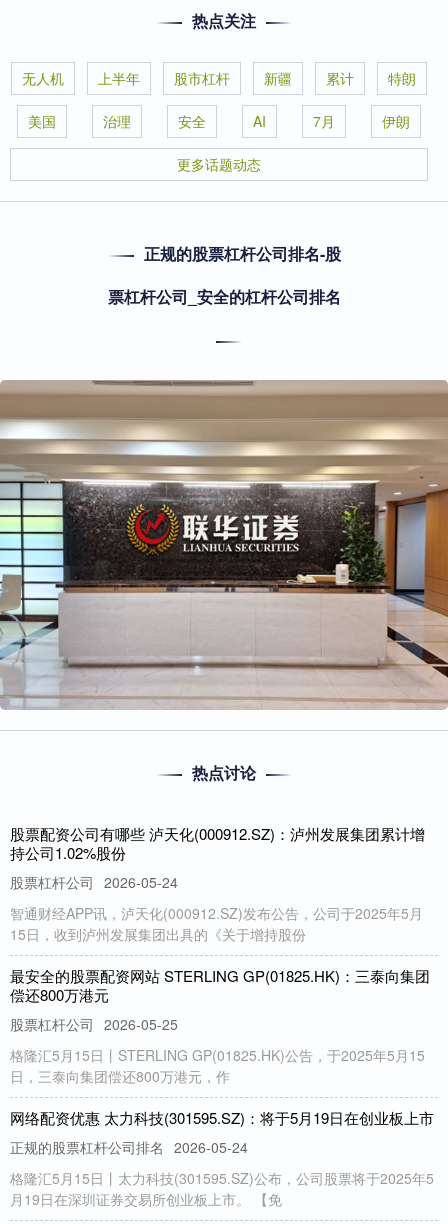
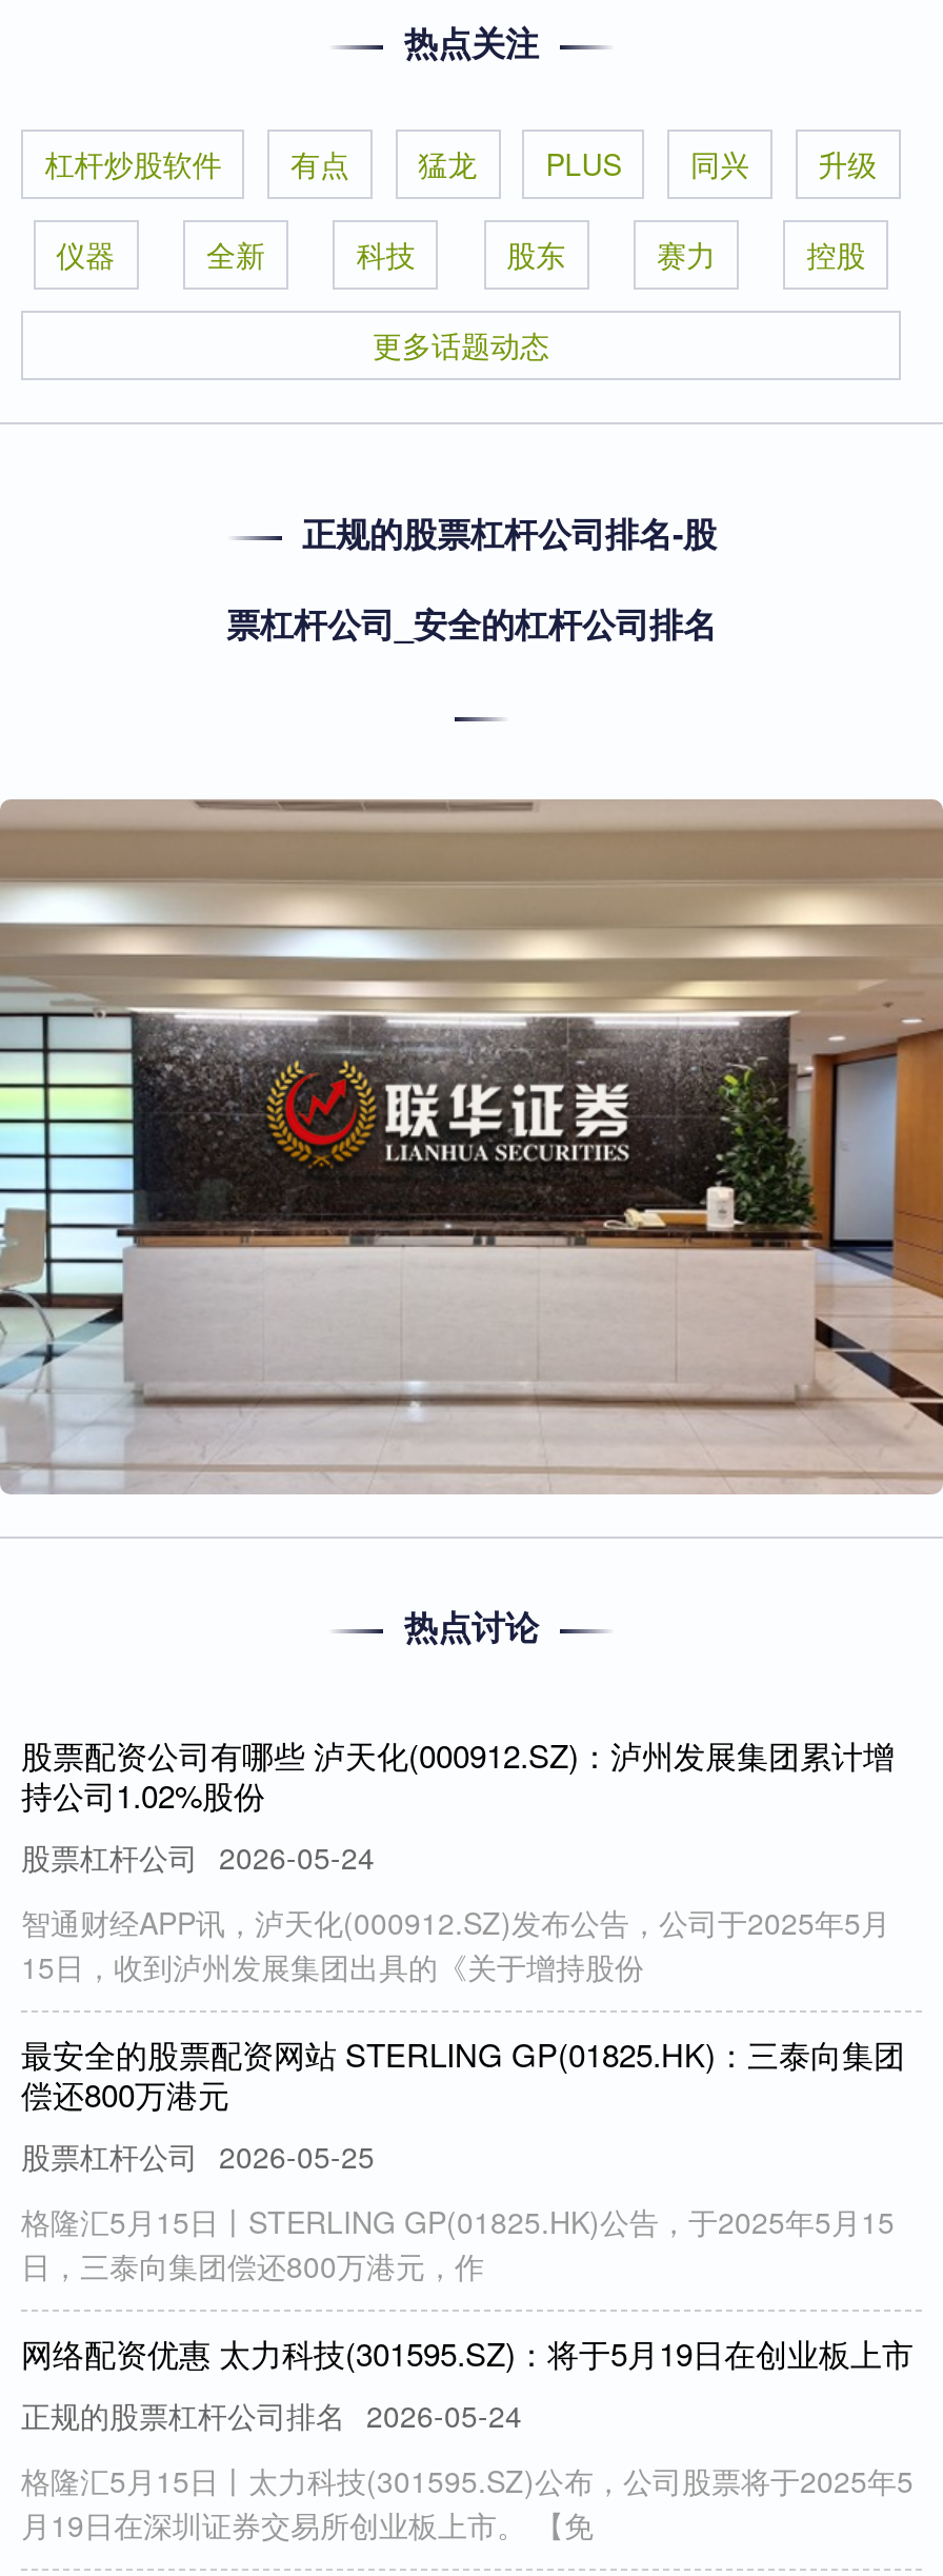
- 无人机
- 上半年
- 股市杠杆
- 新疆
- 累计
- 特朗
+ 杠杆炒股软件
+ 有点
+ 猛龙
+ PLUS
+ 同兴
+ 升级

- 美国
- 治理
- 安全
- AI
- 7月
- 伊朗
+ 仪器
+ 全新
+ 科技
+ 股东
+ 赛力
+ 控股
